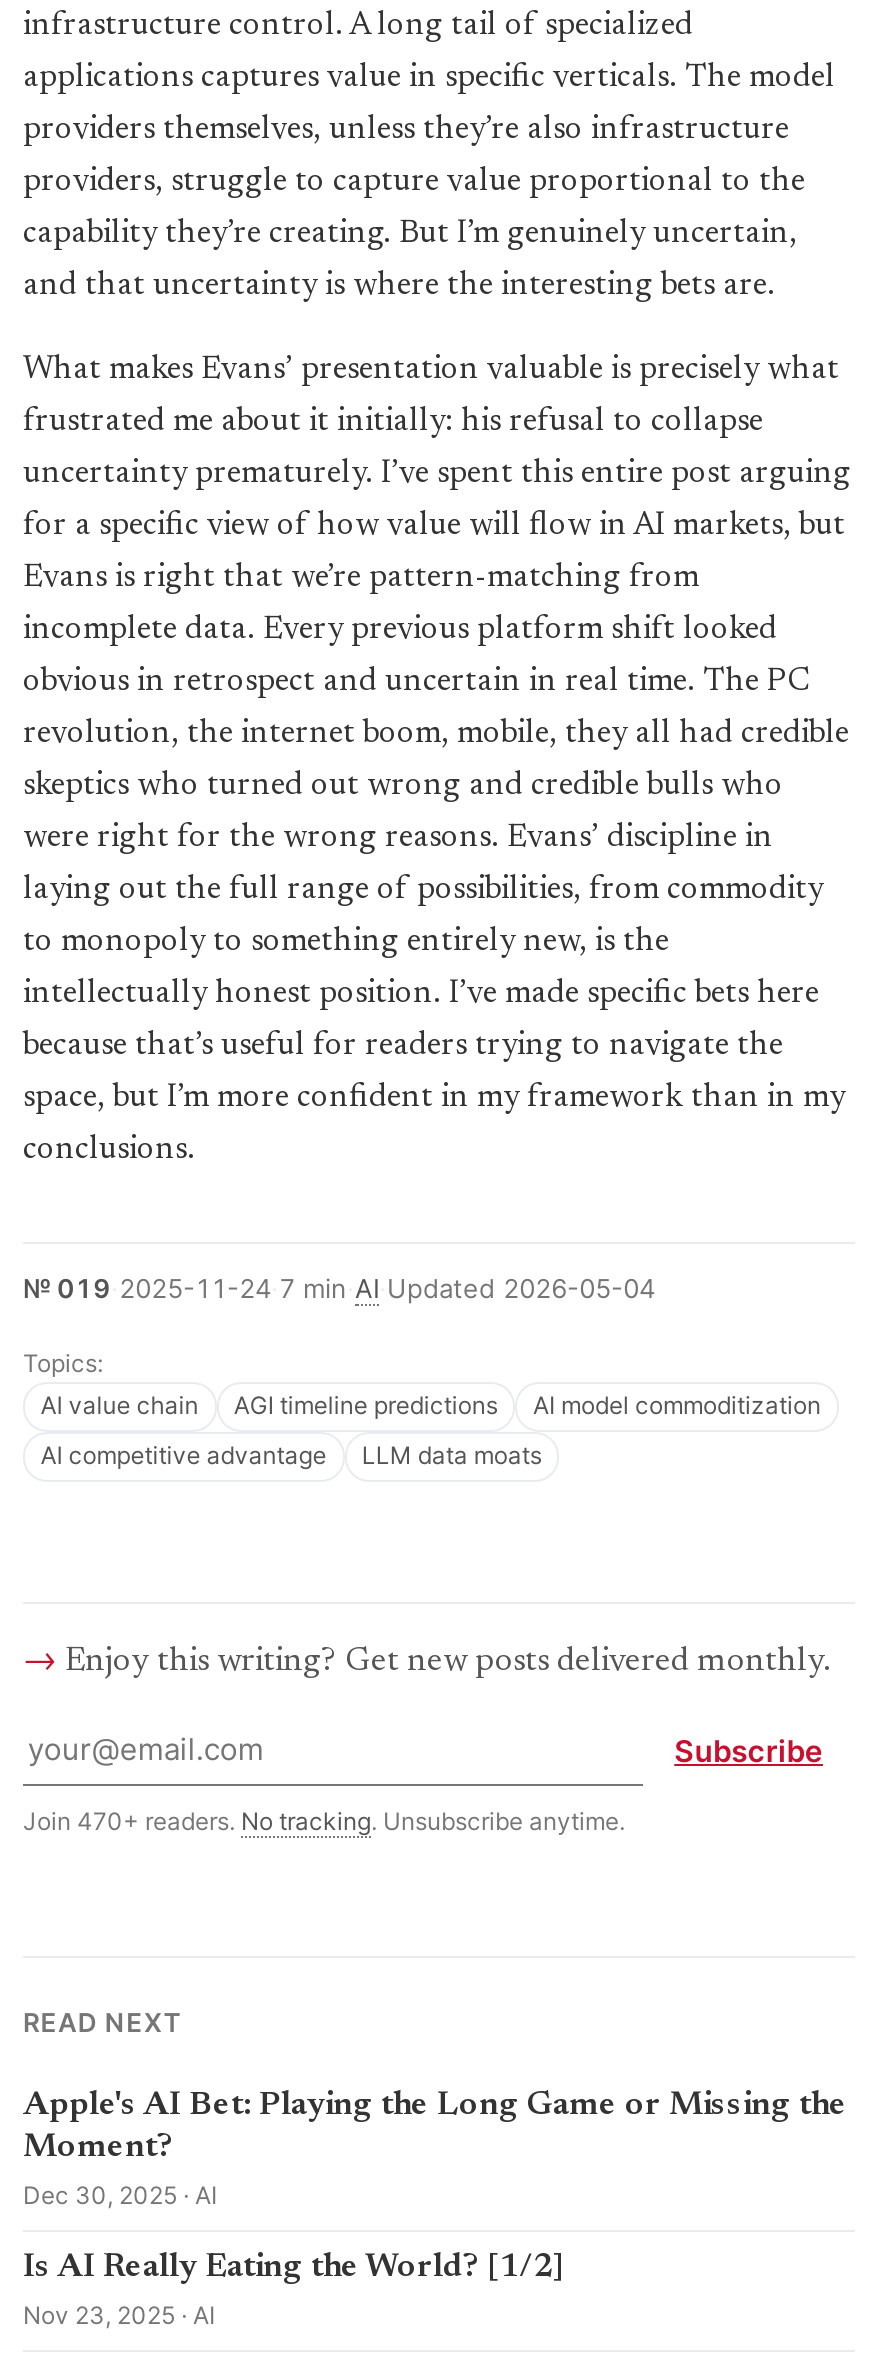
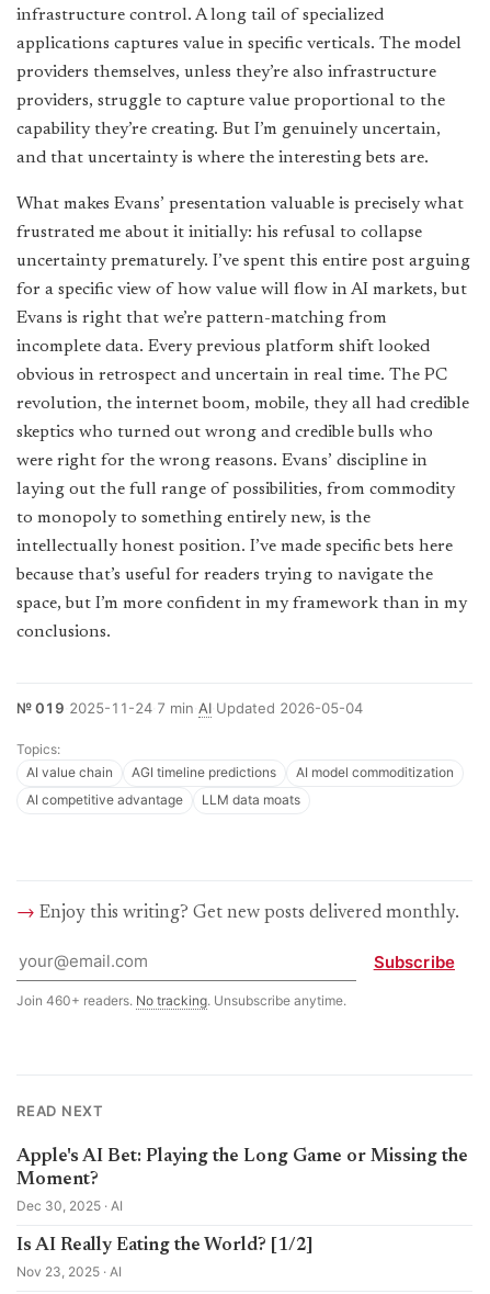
- Join 470+ readers. No tracking. Unsubscribe anytime.
+ Join 460+ readers. No tracking. Unsubscribe anytime.
